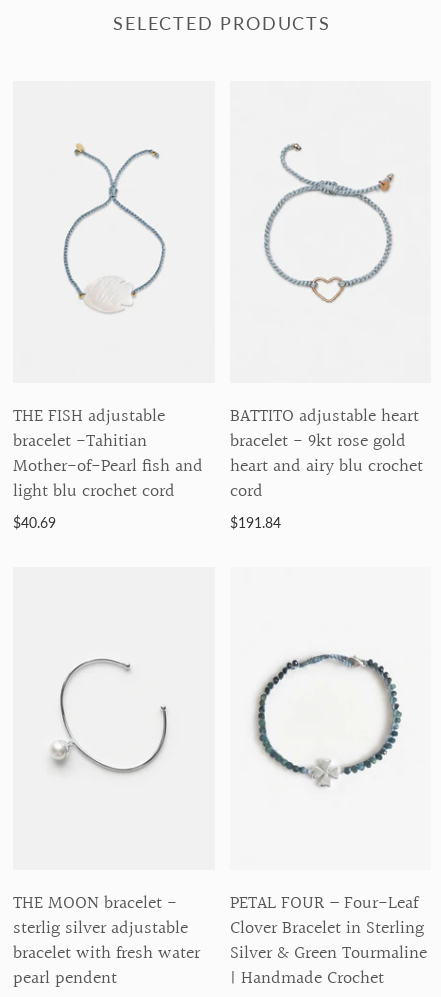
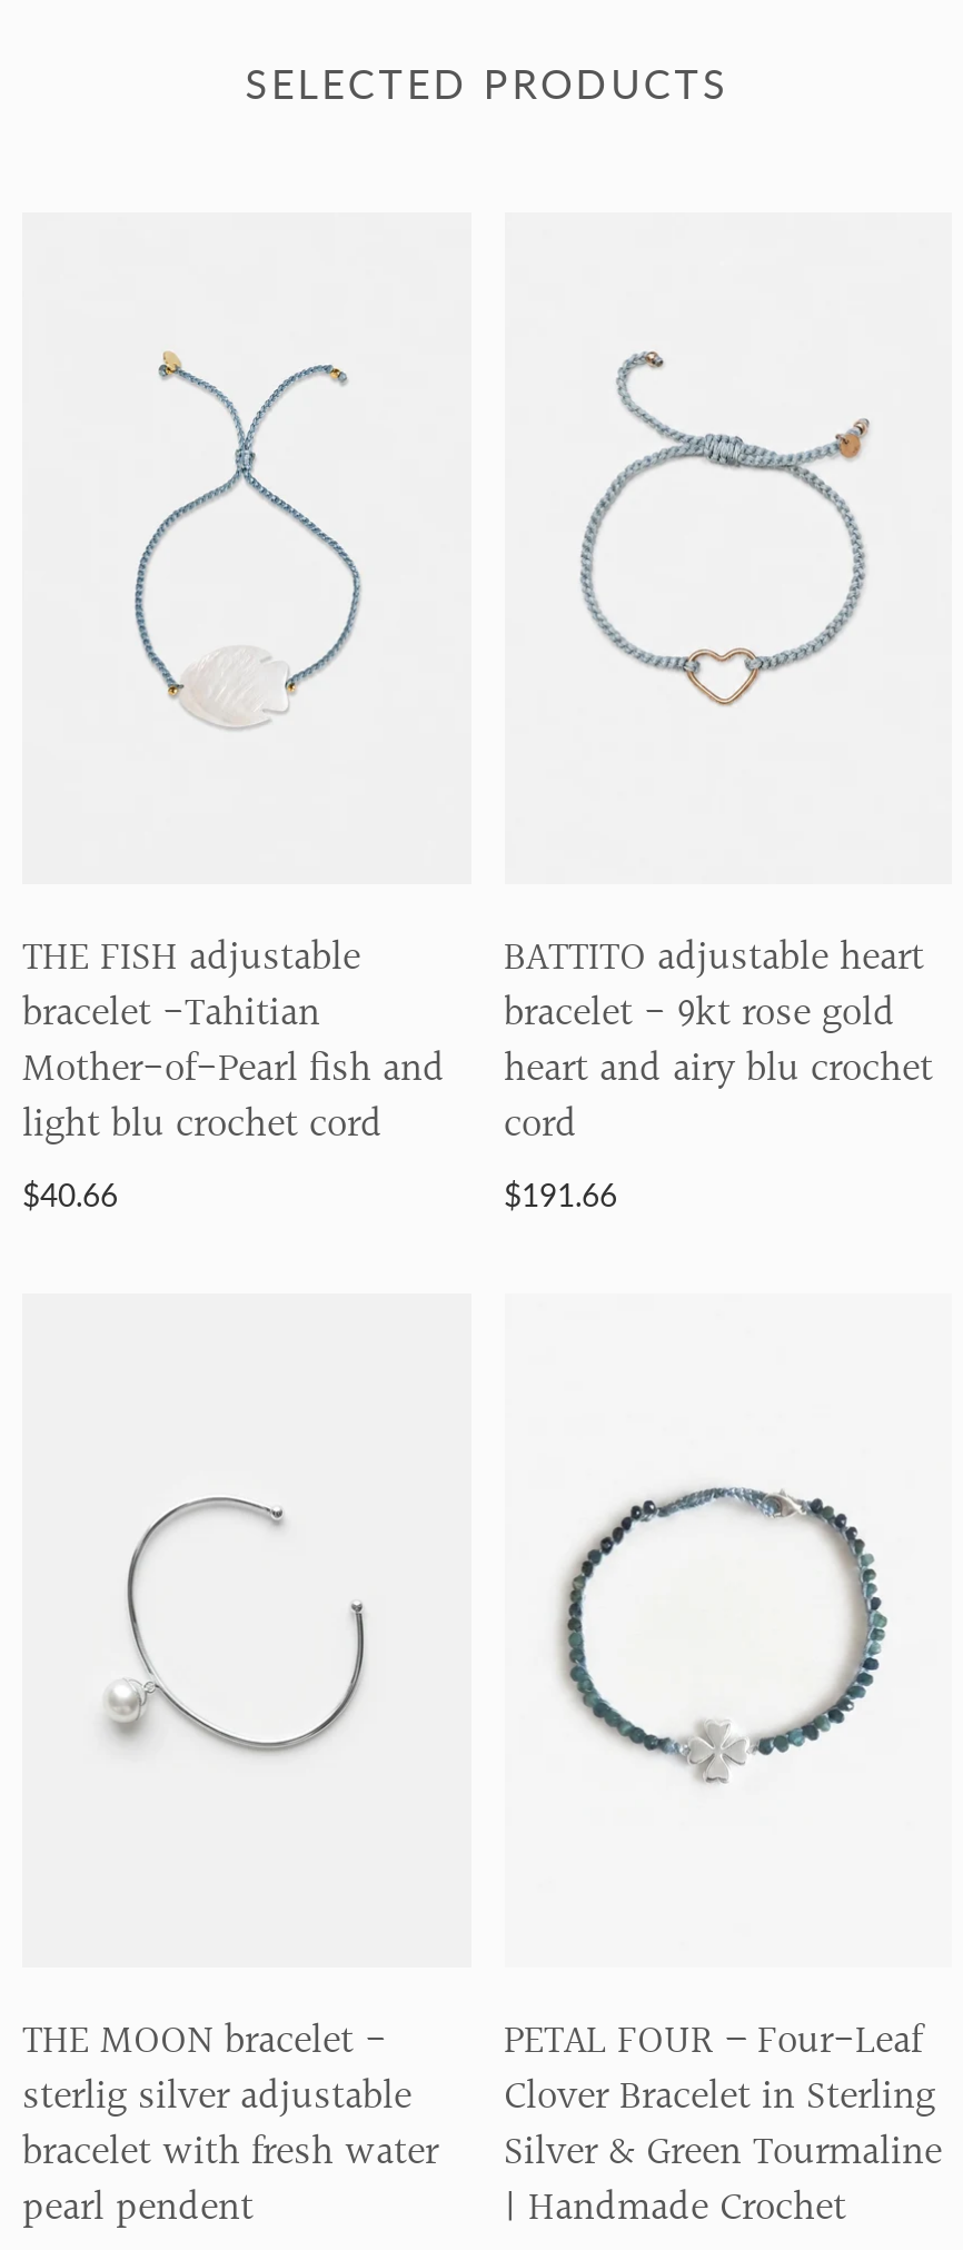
- $40.69
+ $40.66

- $191.84
+ $191.66
